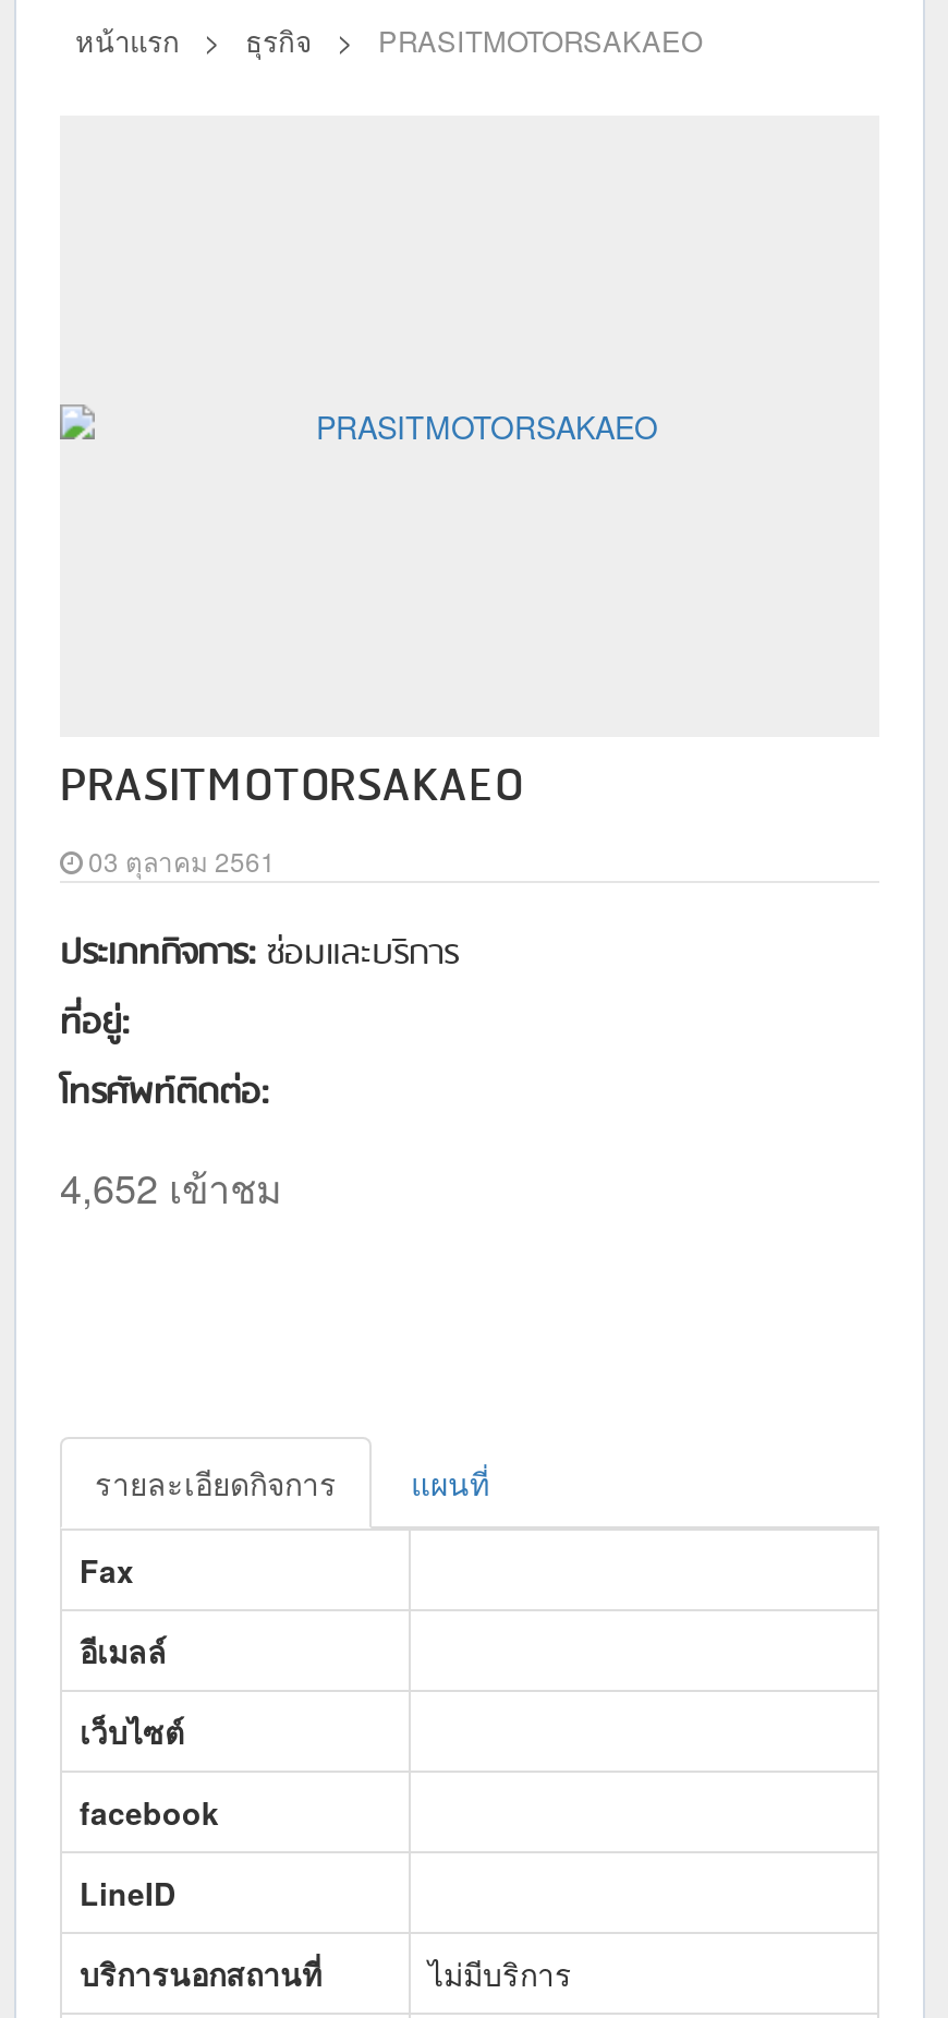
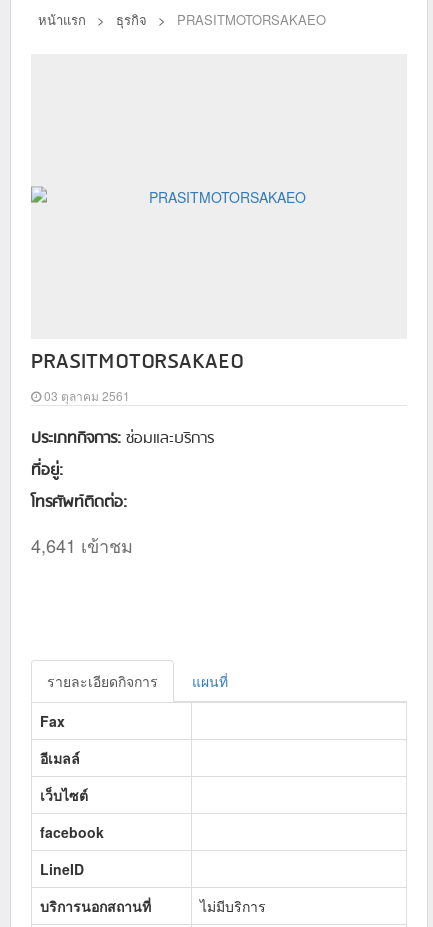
- 4,652 เข้าชม
+ 4,641 เข้าชม
